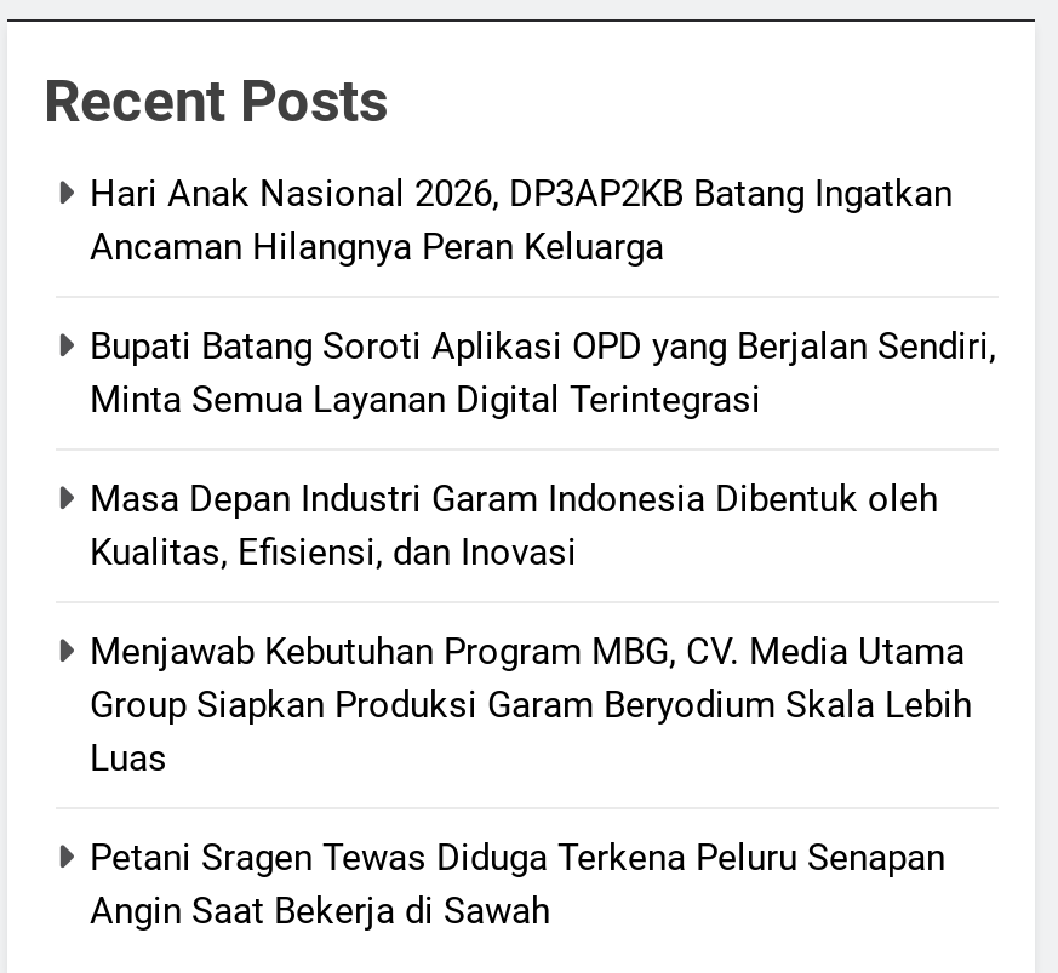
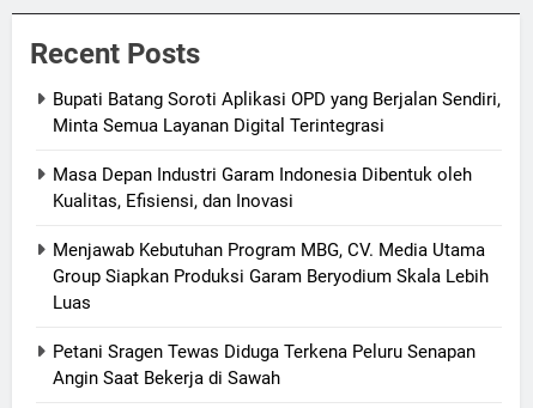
- Hari Anak Nasional 2026, DP3AP2KB Batang Ingatkan
- Ancaman Hilangnya Peran Keluarga
